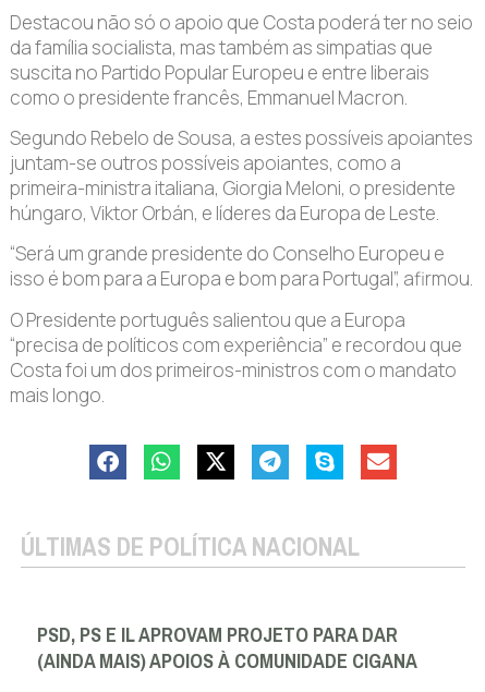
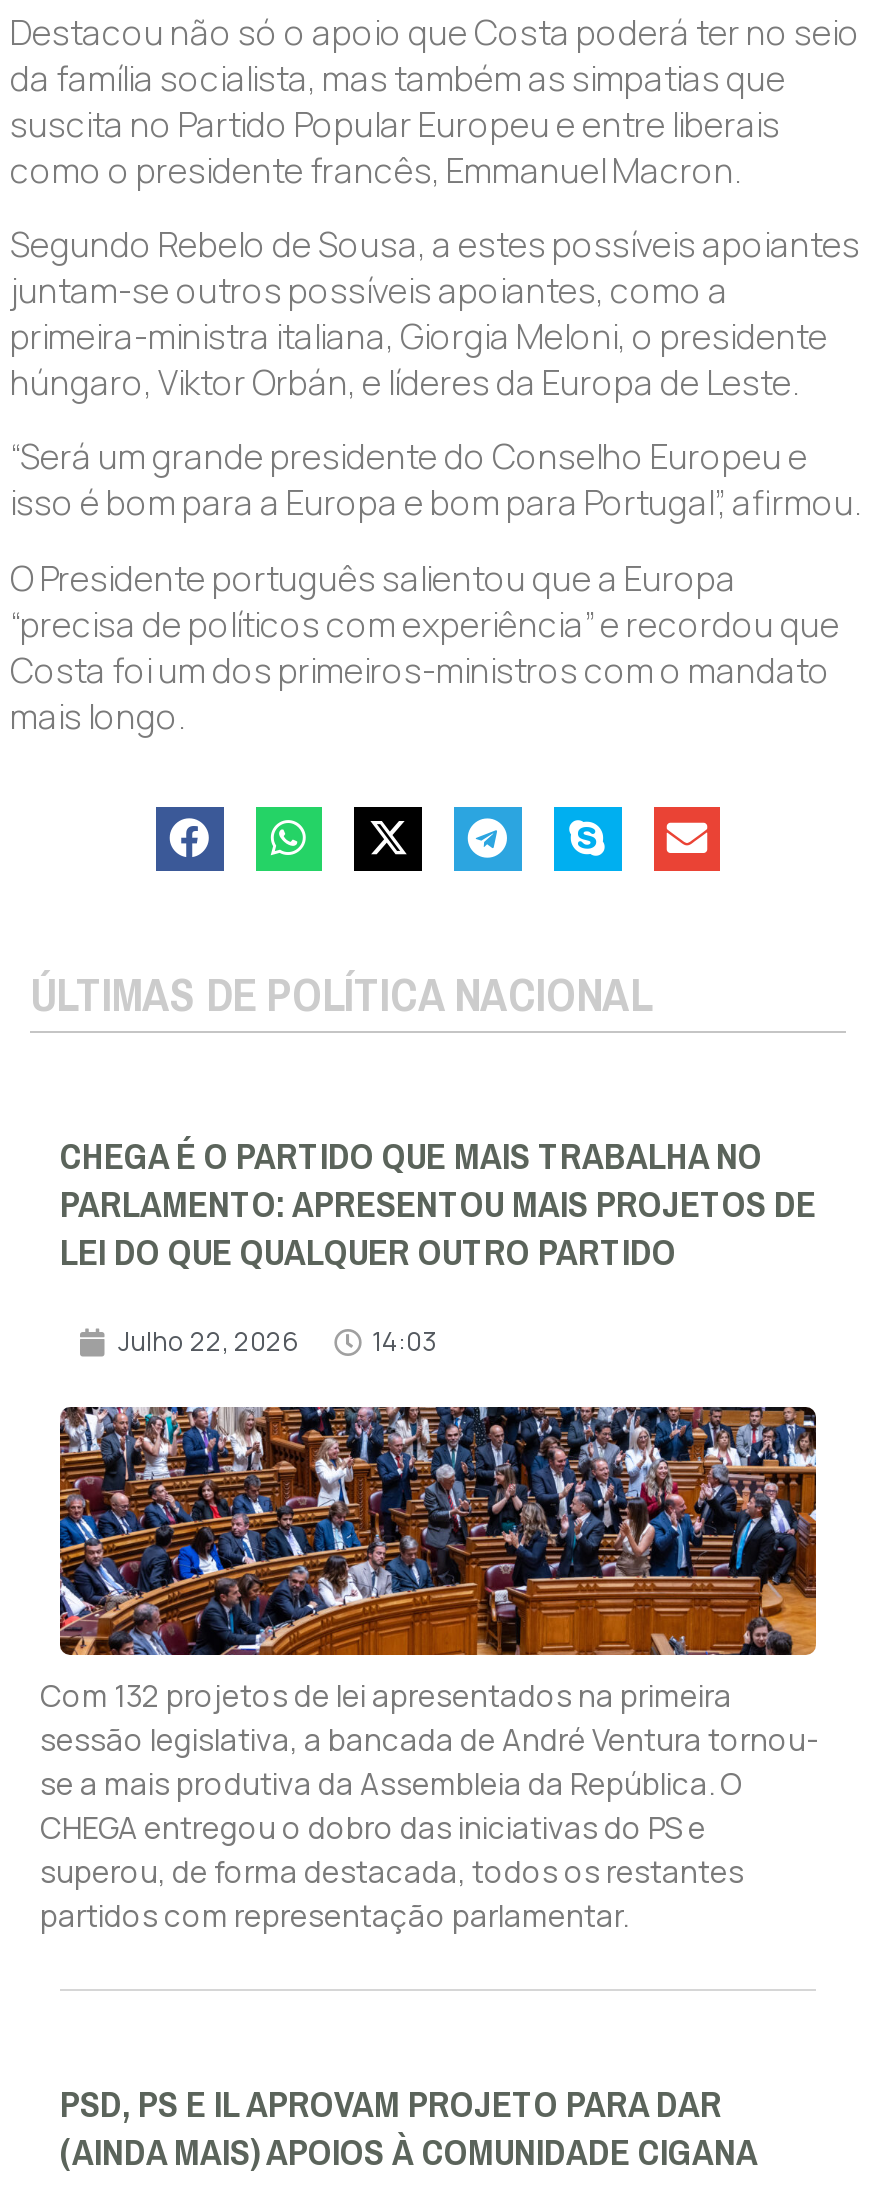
+ [image]
+ Com 132 projetos de lei apresentados na primeira
+ sessão legislativa, a bancada de André Ventura tornou-
+ se a mais produtiva da Assembleia da República. O
+ CHEGA entregou o dobro das iniciativas do PS e
+ superou, de forma destacada, todos os restantes
+ partidos com representação parlamentar.

+ CHEGA É O PARTIDO QUE MAIS TRABALHA NO
+ PARLAMENTO: APRESENTOU MAIS PROJETOS DE
+ LEI DO QUE QUALQUER OUTRO PARTIDO
+ Julho 22, 2026
+ 14:03
